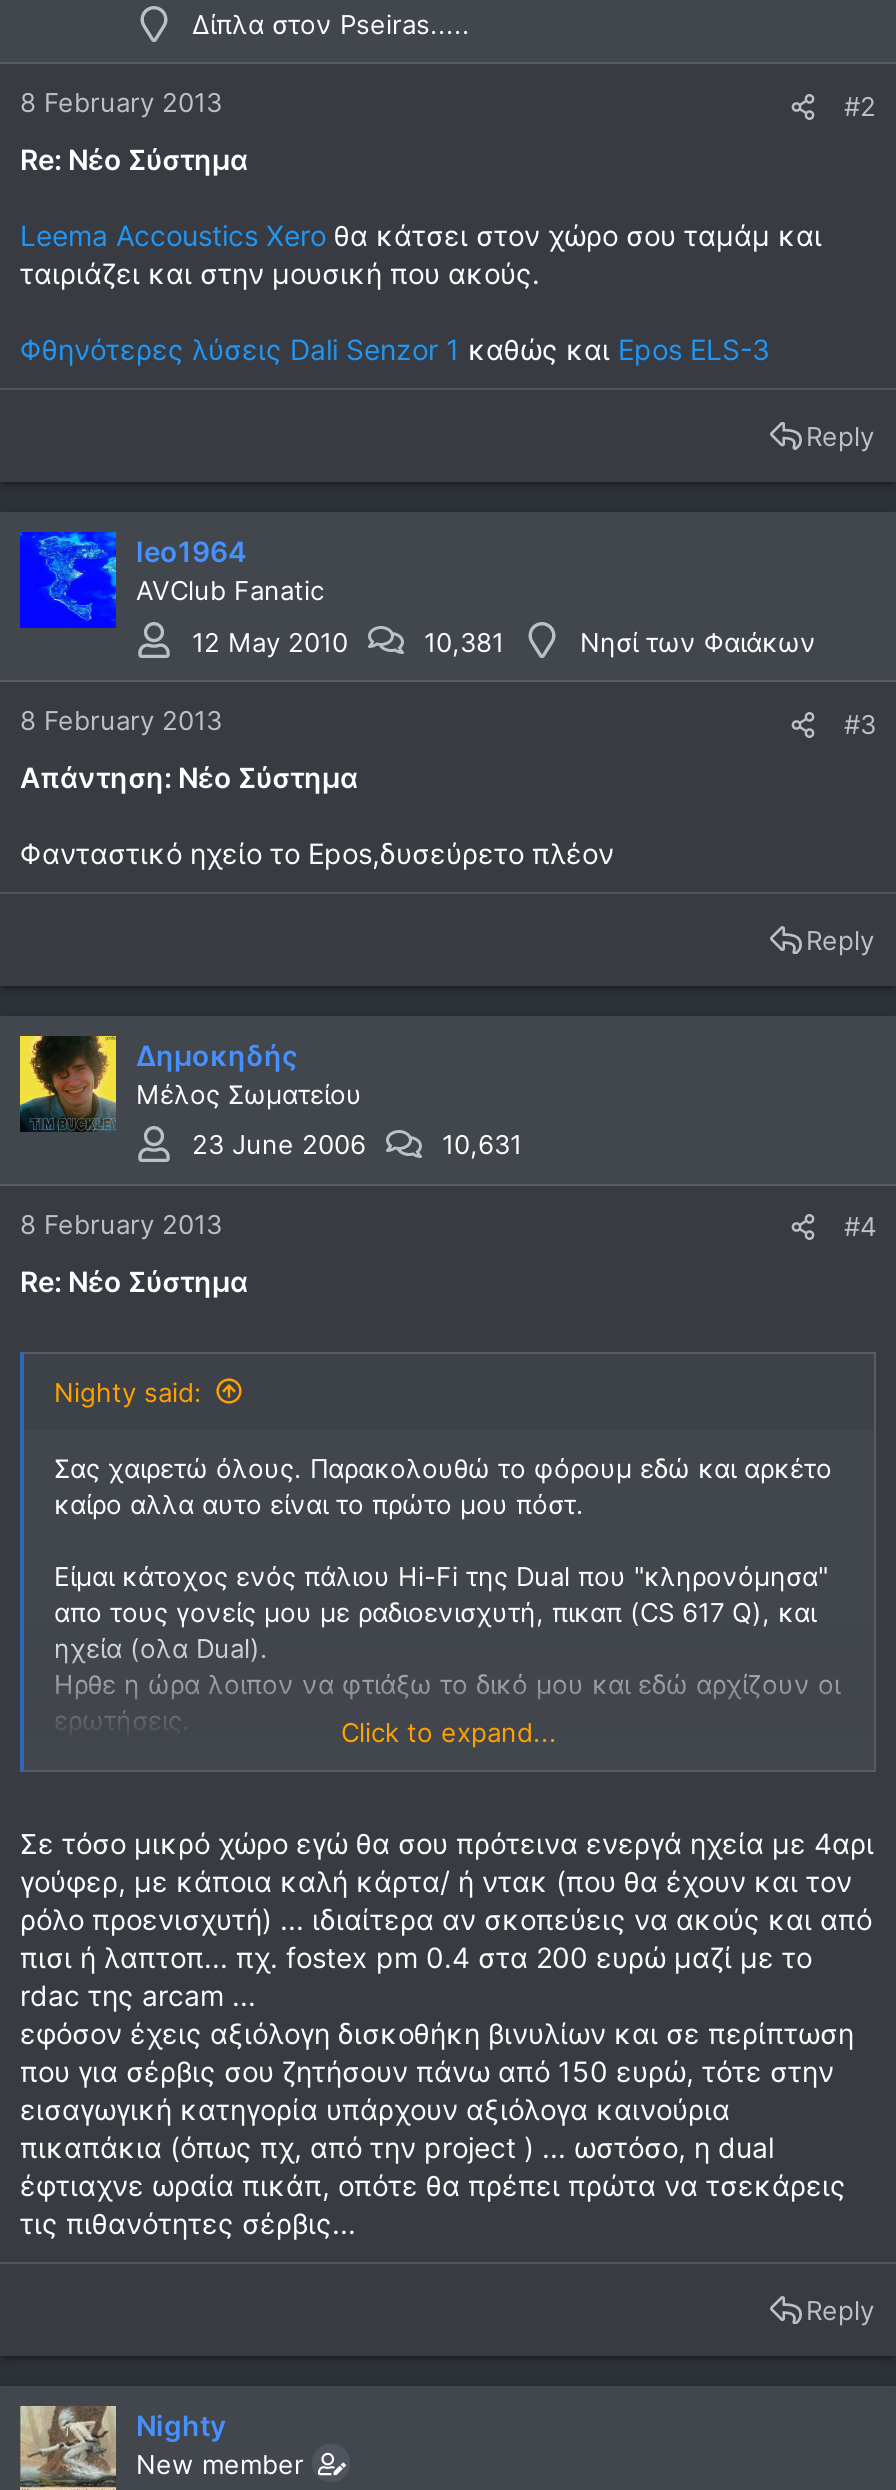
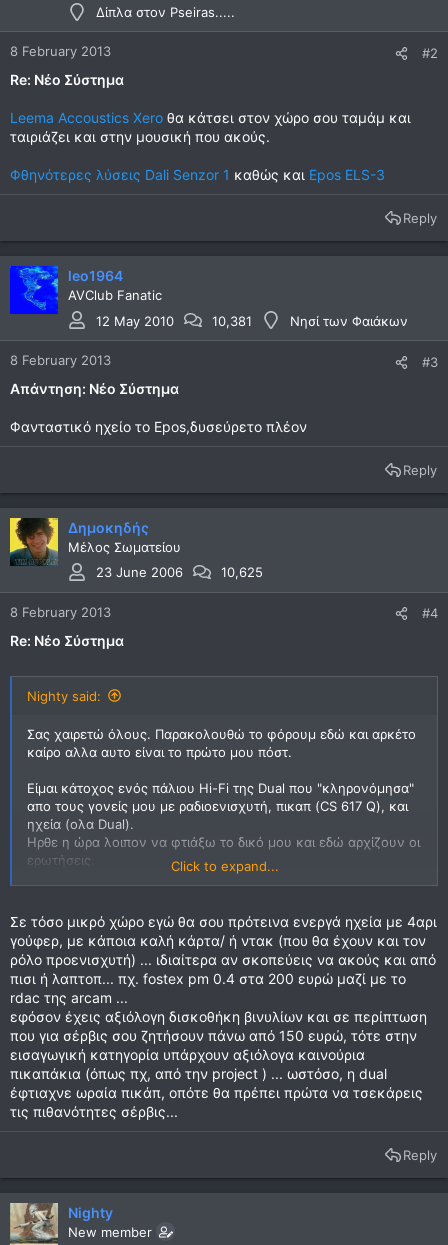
- 10,631
+ 10,625
